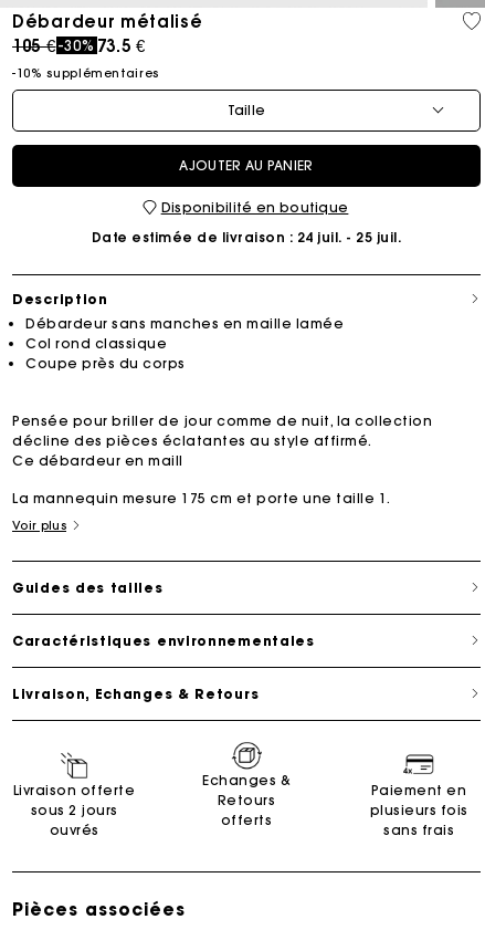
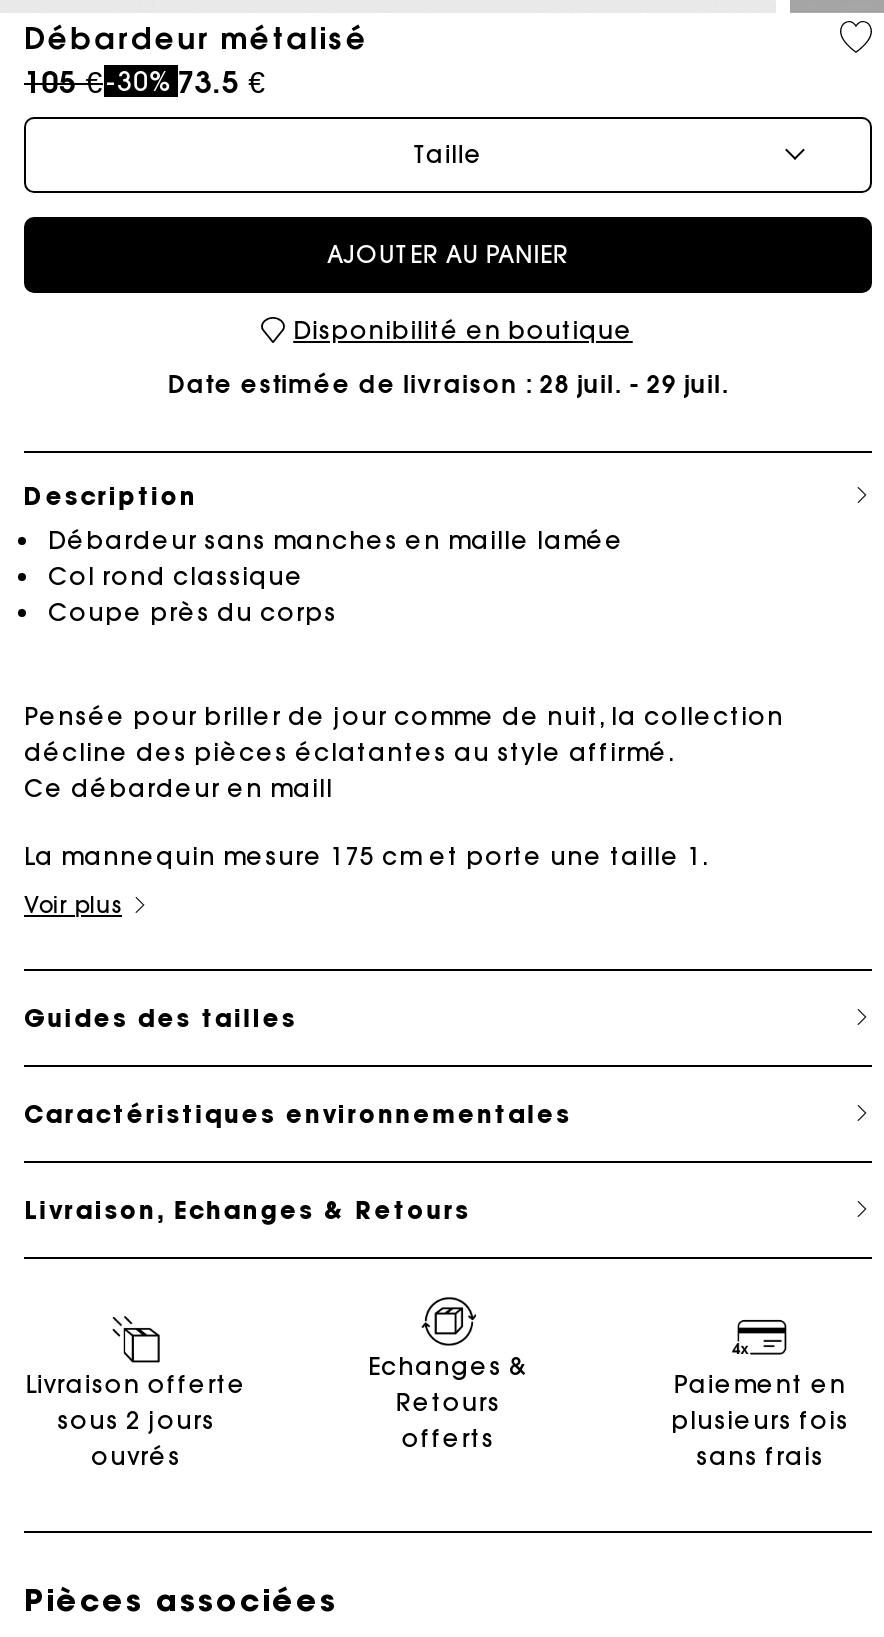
- -10% supplémentaires

- Date estimée de livraison: 24 juil. - 25 juil.
+ Date estimée de livraison: 28 juil. - 29 juil.
